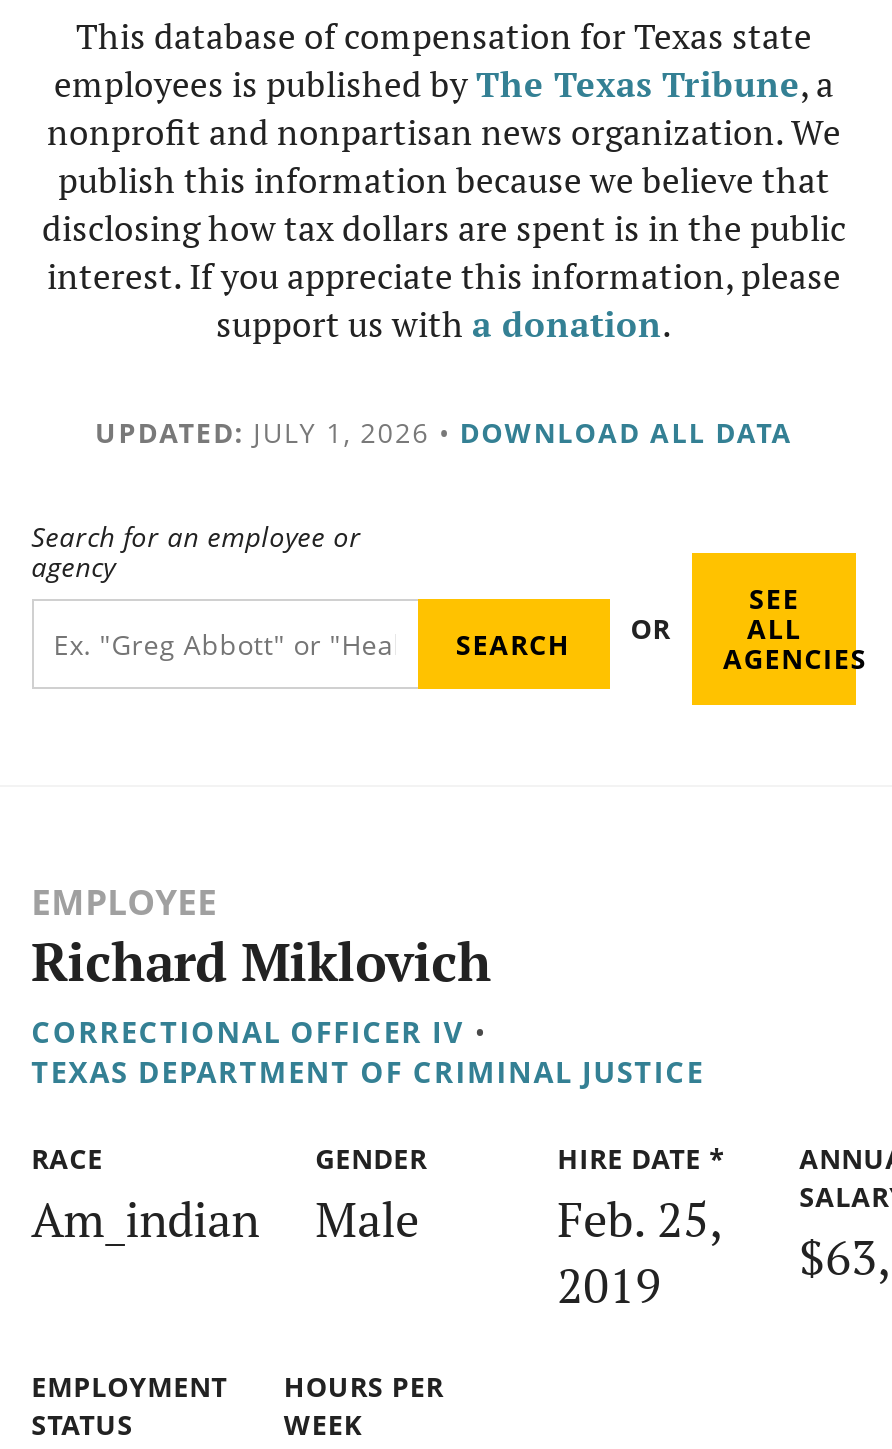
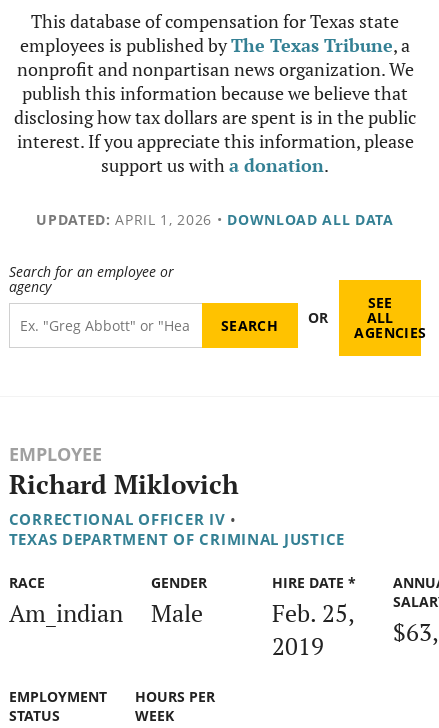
- UPDATED: JULY 1, 2026 • DOWNLOAD ALL DATA
+ UPDATED: APRIL 1, 2026 • DOWNLOAD ALL DATA
